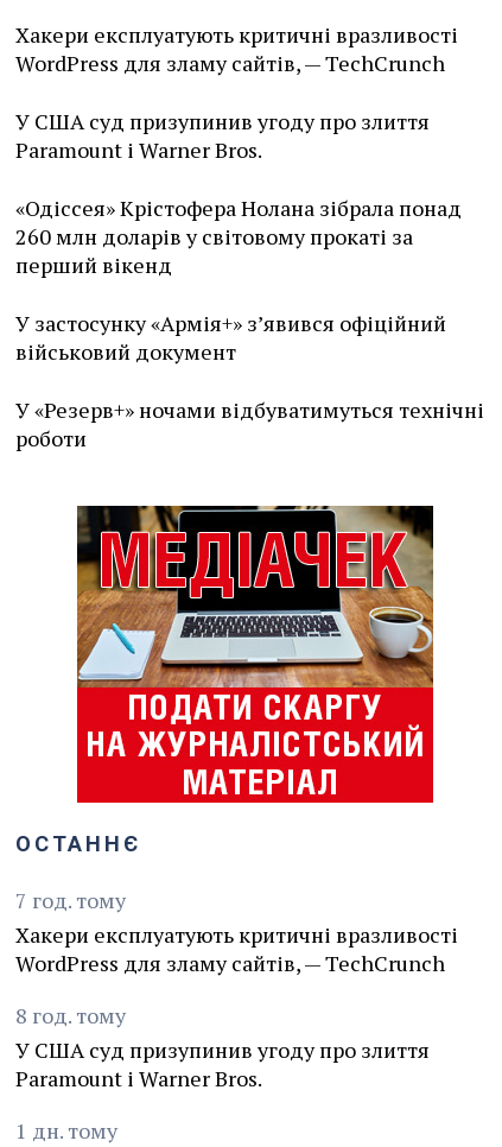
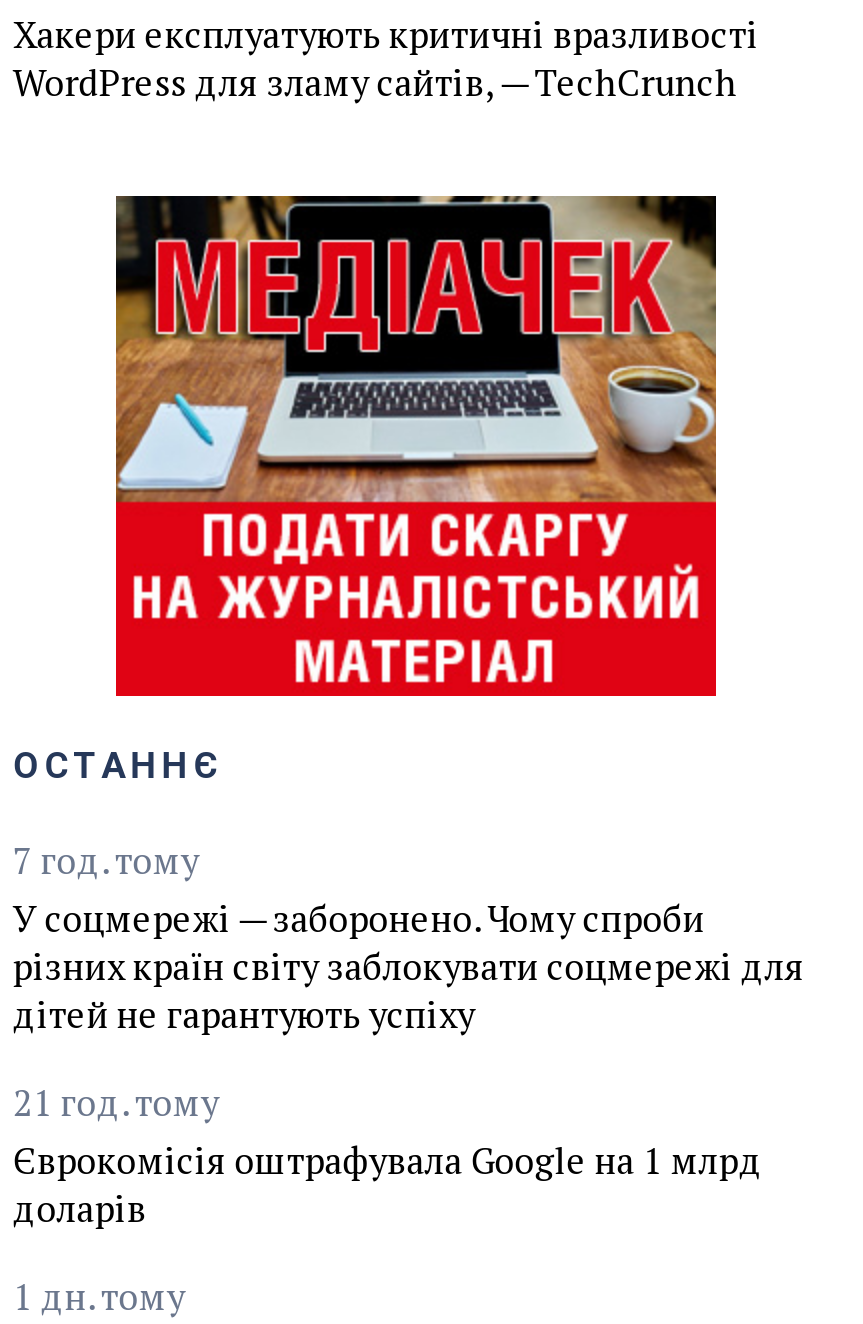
- У США суд призупинив угоду про злиття
- Paramount і Warner Bros.
- «Одіссея» Крістофера Нолана зібрала понад
- 260 млн доларів у світовому прокаті за
- перший вікенд
- У застосунку «Армія+» зʼявився офіційний
- військовий документ
- У «Резерв+» ночами відбуватимуться технічні
- роботи

moved up: [image] | ОСТАННЄ | 7 год. тому

- Хакери експлуатують критичні вразливості
- WordPress для зламу сайтів, — TechCrunch
+ У соцмережі — заборонено. Чому спроби
+ різних країн світу заблокувати соцмережі для
+ дітей не гарантують успіху

- 8 год. тому
- У США суд призупинив угоду про злиття
- Paramount і Warner Bros.
+ 21 год. тому
+ Єврокомісія оштрафувала Google на 1 млрд
+ доларів
